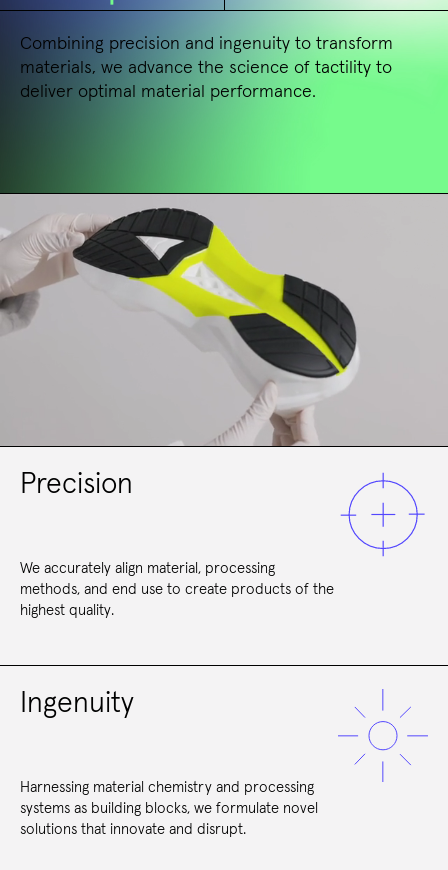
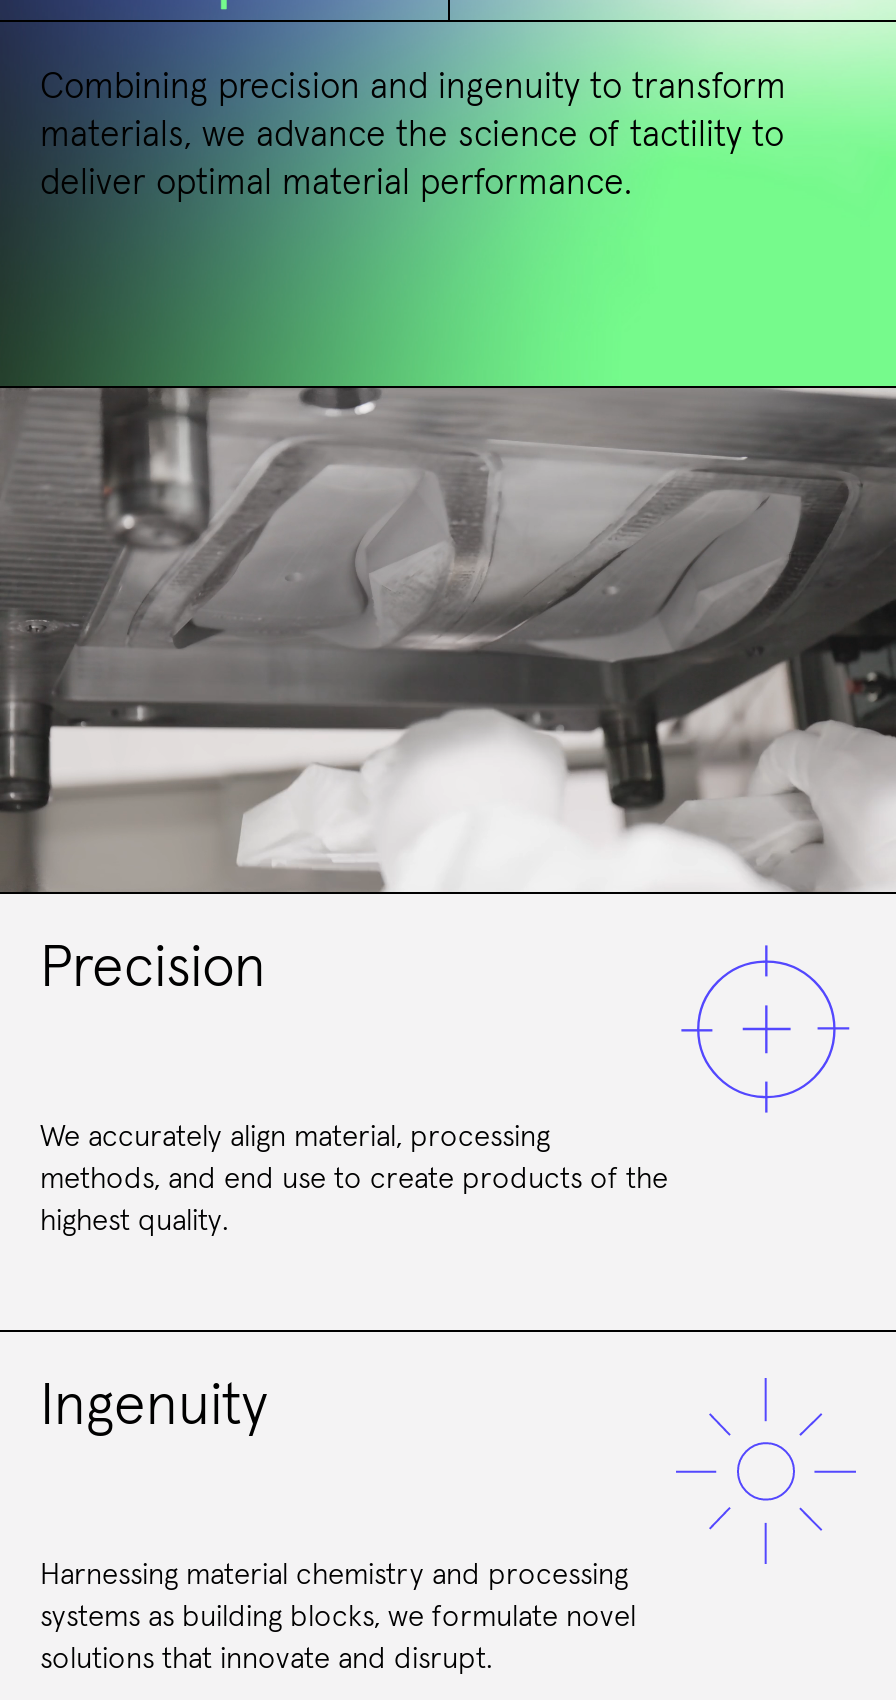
- [image]
+ [image]
